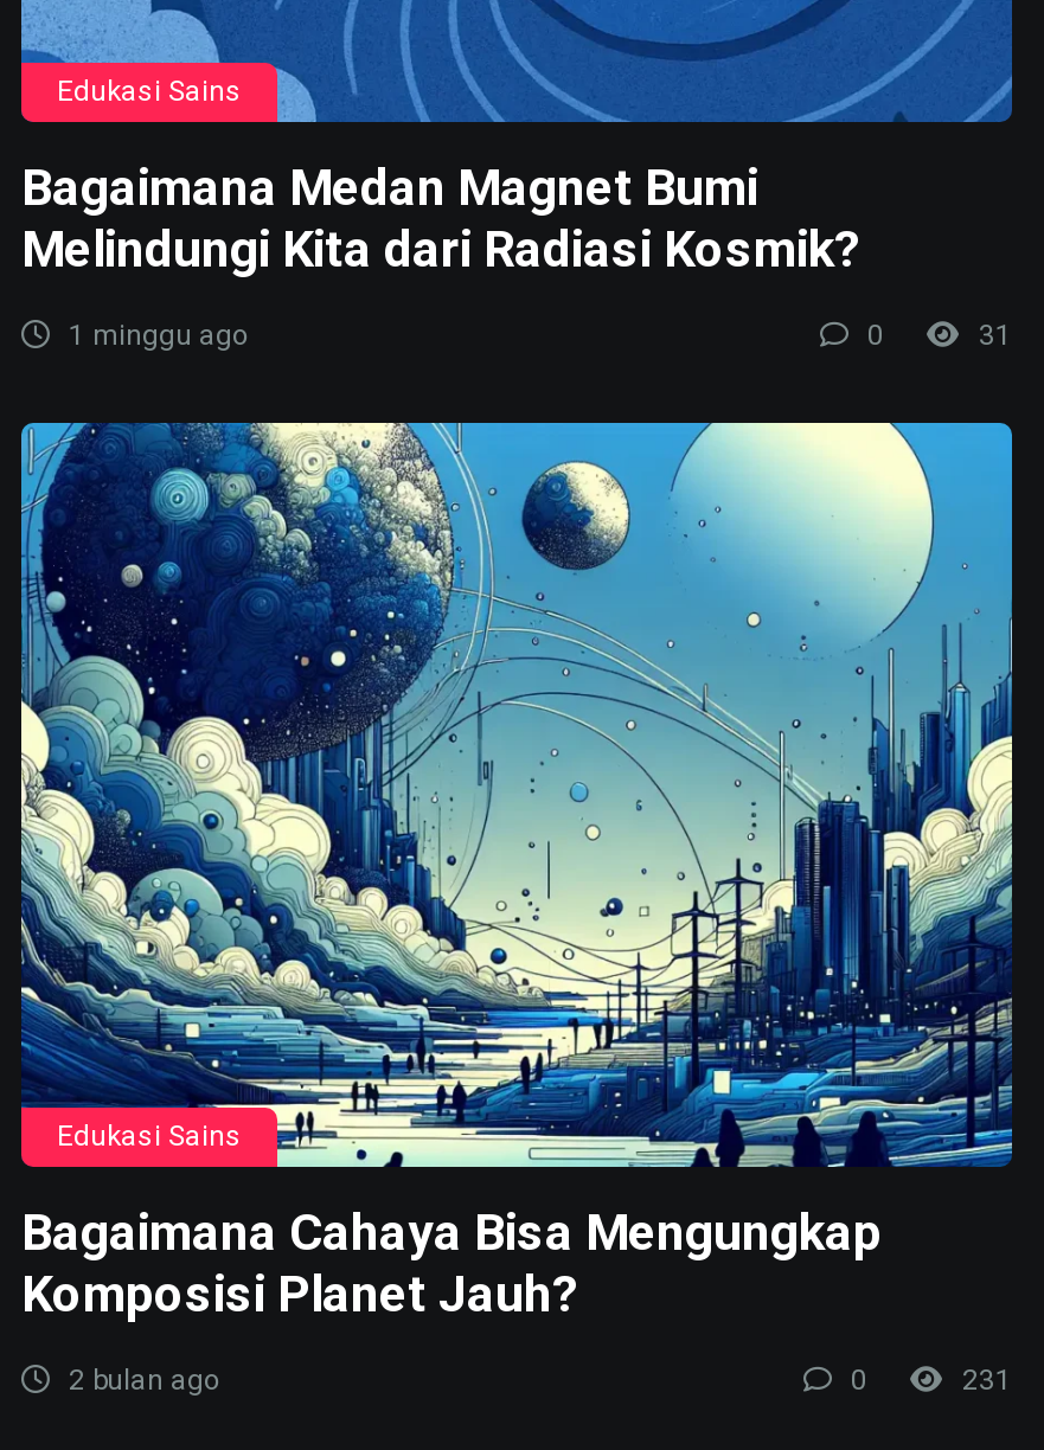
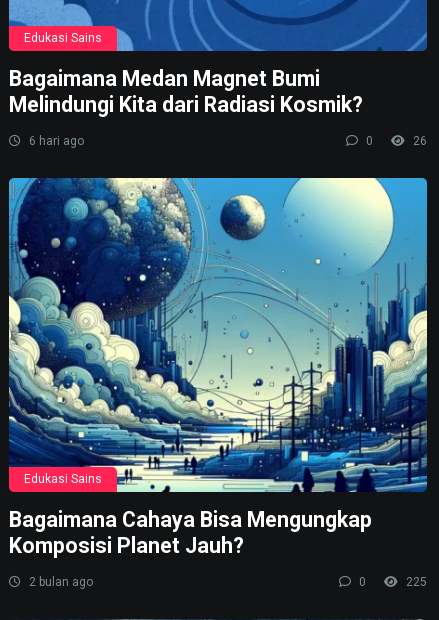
- 1 minggu ago
+ 6 hari ago

- 31
+ 26

- 231
+ 225
